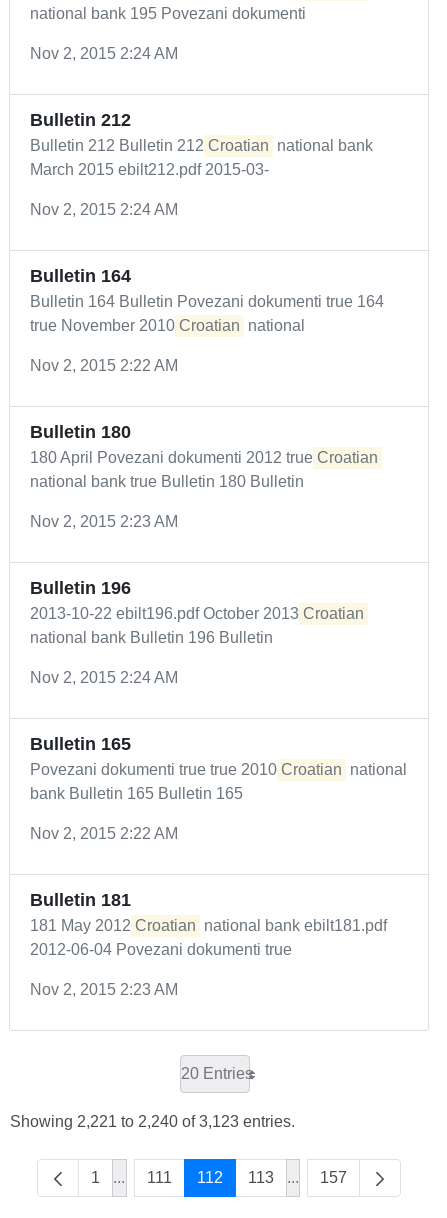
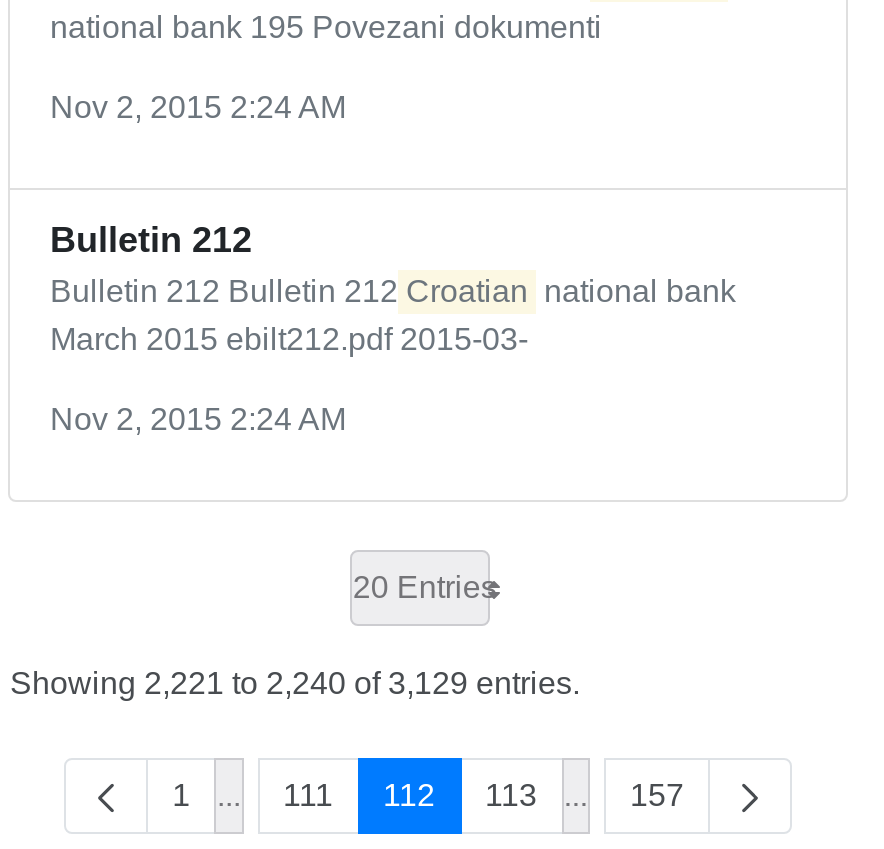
- Bulletin 164
- Bulletin 164 Bulletin Povezani dokumenti true 164
- true November 2010 Croatian national
- Nov 2, 2015 2:22 AM
- Bulletin 180
- 180 April Povezani dokumenti 2012 true Croatian
- national bank true Bulletin 180 Bulletin
- Nov 2, 2015 2:23 AM
- Bulletin 196
- 2013-10-22 ebilt196.pdf October 2013 Croatian
- national bank Bulletin 196 Bulletin
- Nov 2, 2015 2:24 AM
- Bulletin 165
- Povezani dokumenti true true 2010 Croatian national
- bank Bulletin 165 Bulletin 165
- Nov 2, 2015 2:22 AM
- Bulletin 181
- 181 May 2012 Croatian national bank ebilt181.pdf
- 2012-06-04 Povezani dokumenti true
- Nov 2, 2015 2:23 AM

- Showing 2,221 to 2,240 of 3,123 entries.
+ Showing 2,221 to 2,240 of 3,129 entries.
